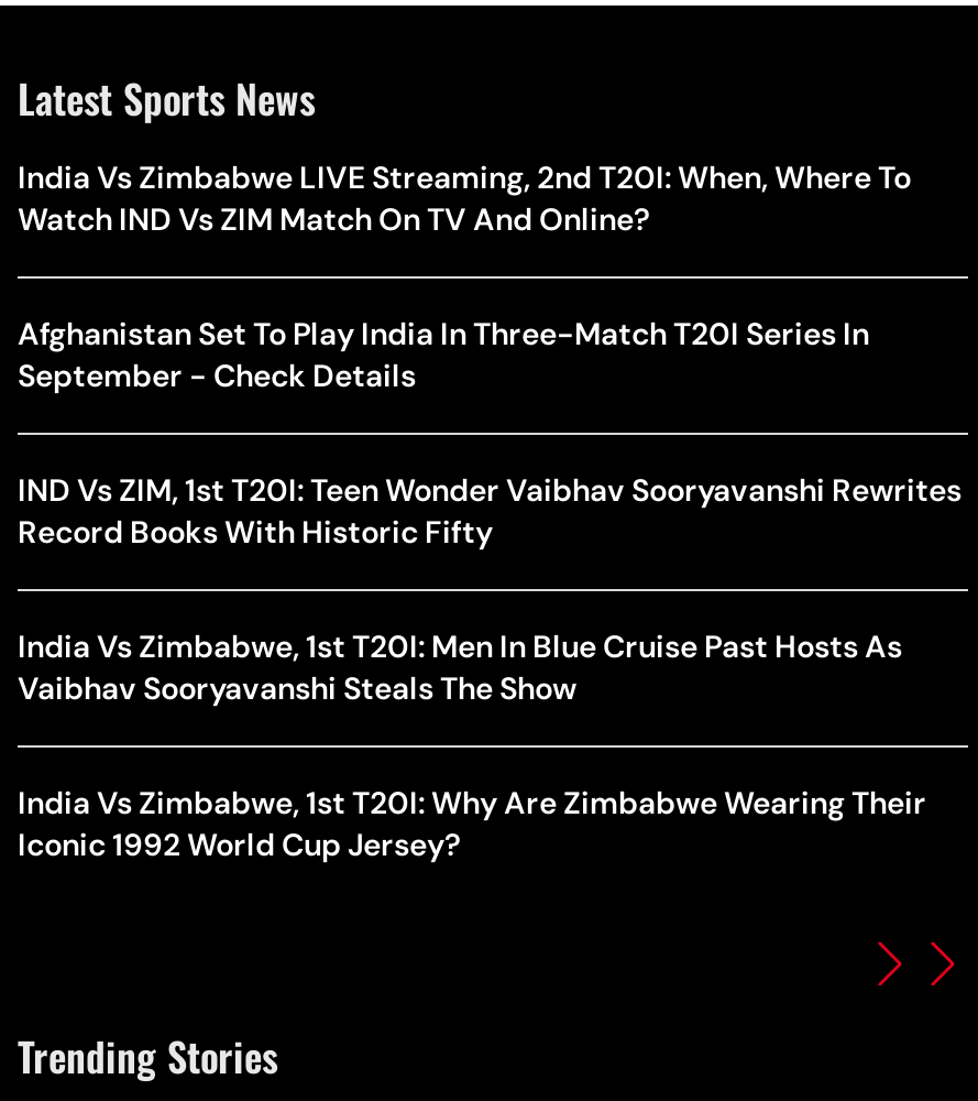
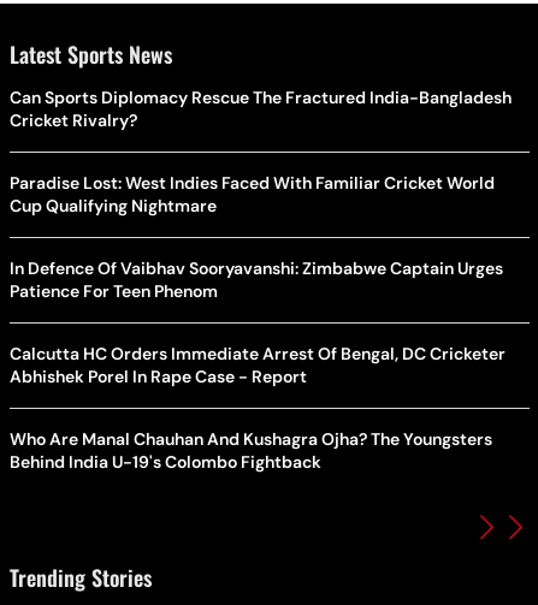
- India Vs Zimbabwe LIVE Streaming, 2nd T20I: When, Where To
- Watch IND Vs ZIM Match On TV And Online?
+ Can Sports Diplomacy Rescue The Fractured India-Bangladesh
+ Cricket Rivalry?

- Afghanistan Set To Play India In Three-Match T20I Series In
- September - Check Details
+ Paradise Lost: West Indies Faced With Familiar Cricket World
+ Cup Qualifying Nightmare

- IND Vs ZIM, 1st T20I: Teen Wonder Vaibhav Sooryavanshi Rewrites
- Record Books With Historic Fifty
+ In Defence Of Vaibhav Sooryavanshi: Zimbabwe Captain Urges
+ Patience For Teen Phenom

- India Vs Zimbabwe, 1st T20I: Men In Blue Cruise Past Hosts As
- Vaibhav Sooryavanshi Steals The Show
+ Calcutta HC Orders Immediate Arrest Of Bengal, DC Cricketer
+ Abhishek Porel In Rape Case - Report

- India Vs Zimbabwe, 1st T20I: Why Are Zimbabwe Wearing Their
- Iconic 1992 World Cup Jersey?
+ Who Are Manal Chauhan And Kushagra Ojha? The Youngsters
+ Behind India U-19's Colombo Fightback
